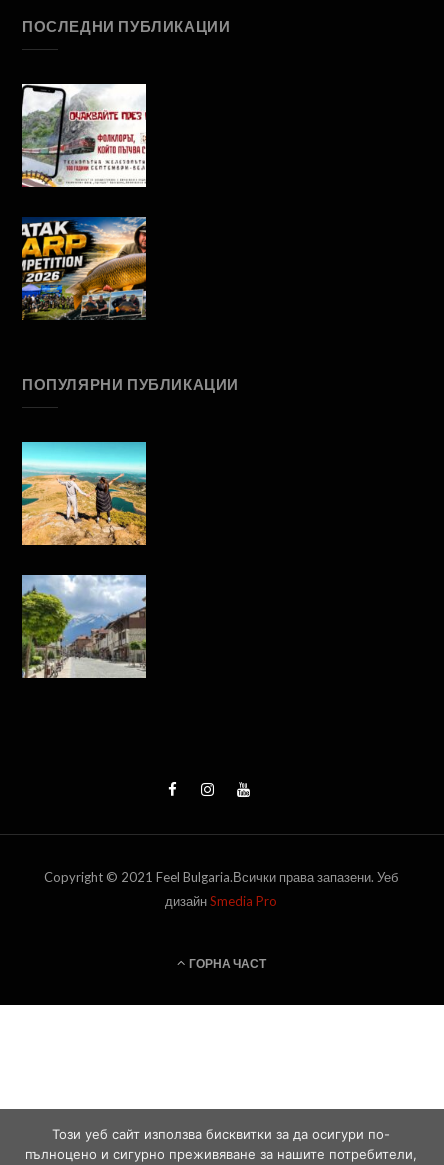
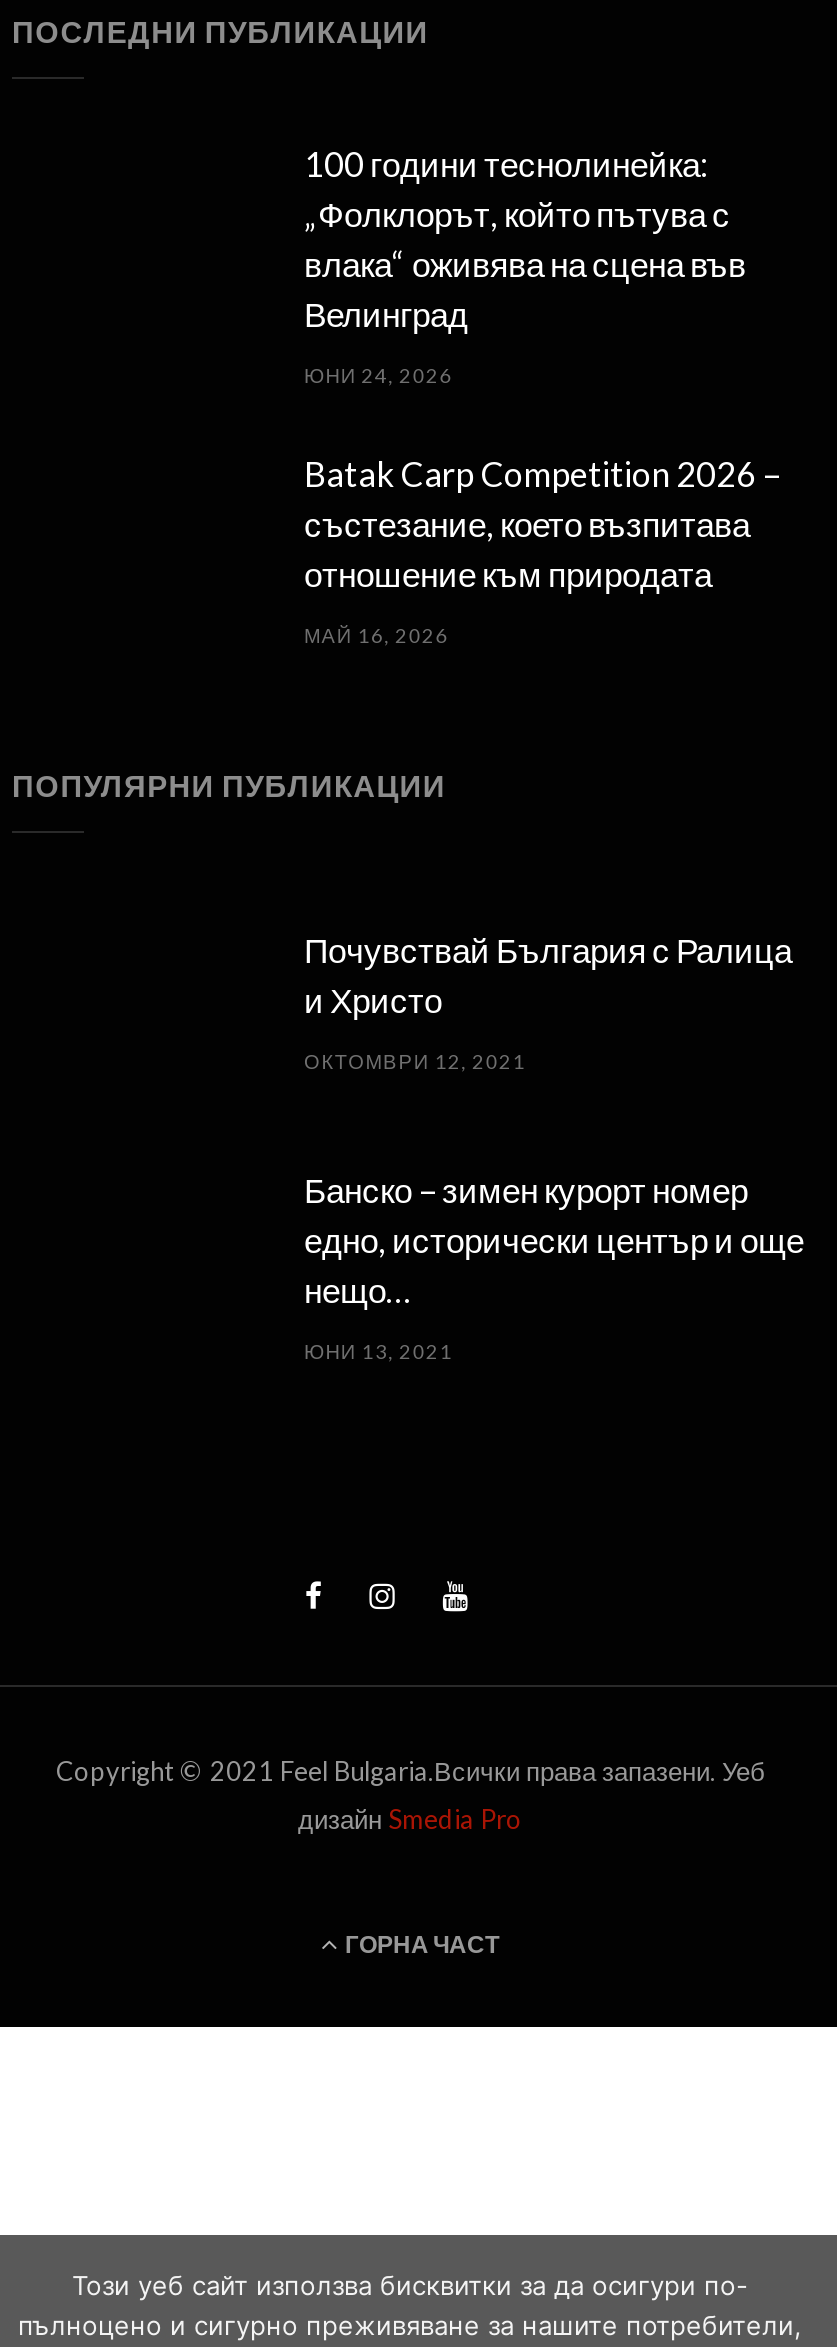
+ 100 години теснолинейка:
+ „Фолклорът, който пътува с
+ влака“ оживява на сцена във
+ Велинград
+ ЮНИ 24, 2026
+ Batak Carp Competition 2026 –
+ състезание, което възпитава
+ отношение към природата
+ МАЙ 16, 2026

- [image]

- [image]

+ Почувствай България с Ралица
+ и Христо
+ ОКТОМВРИ 12, 2021
+ Банско – зимен курорт номер
+ едно, исторически център и още
+ нещо…
+ ЮНИ 13, 2021

- [image]

- [image]
